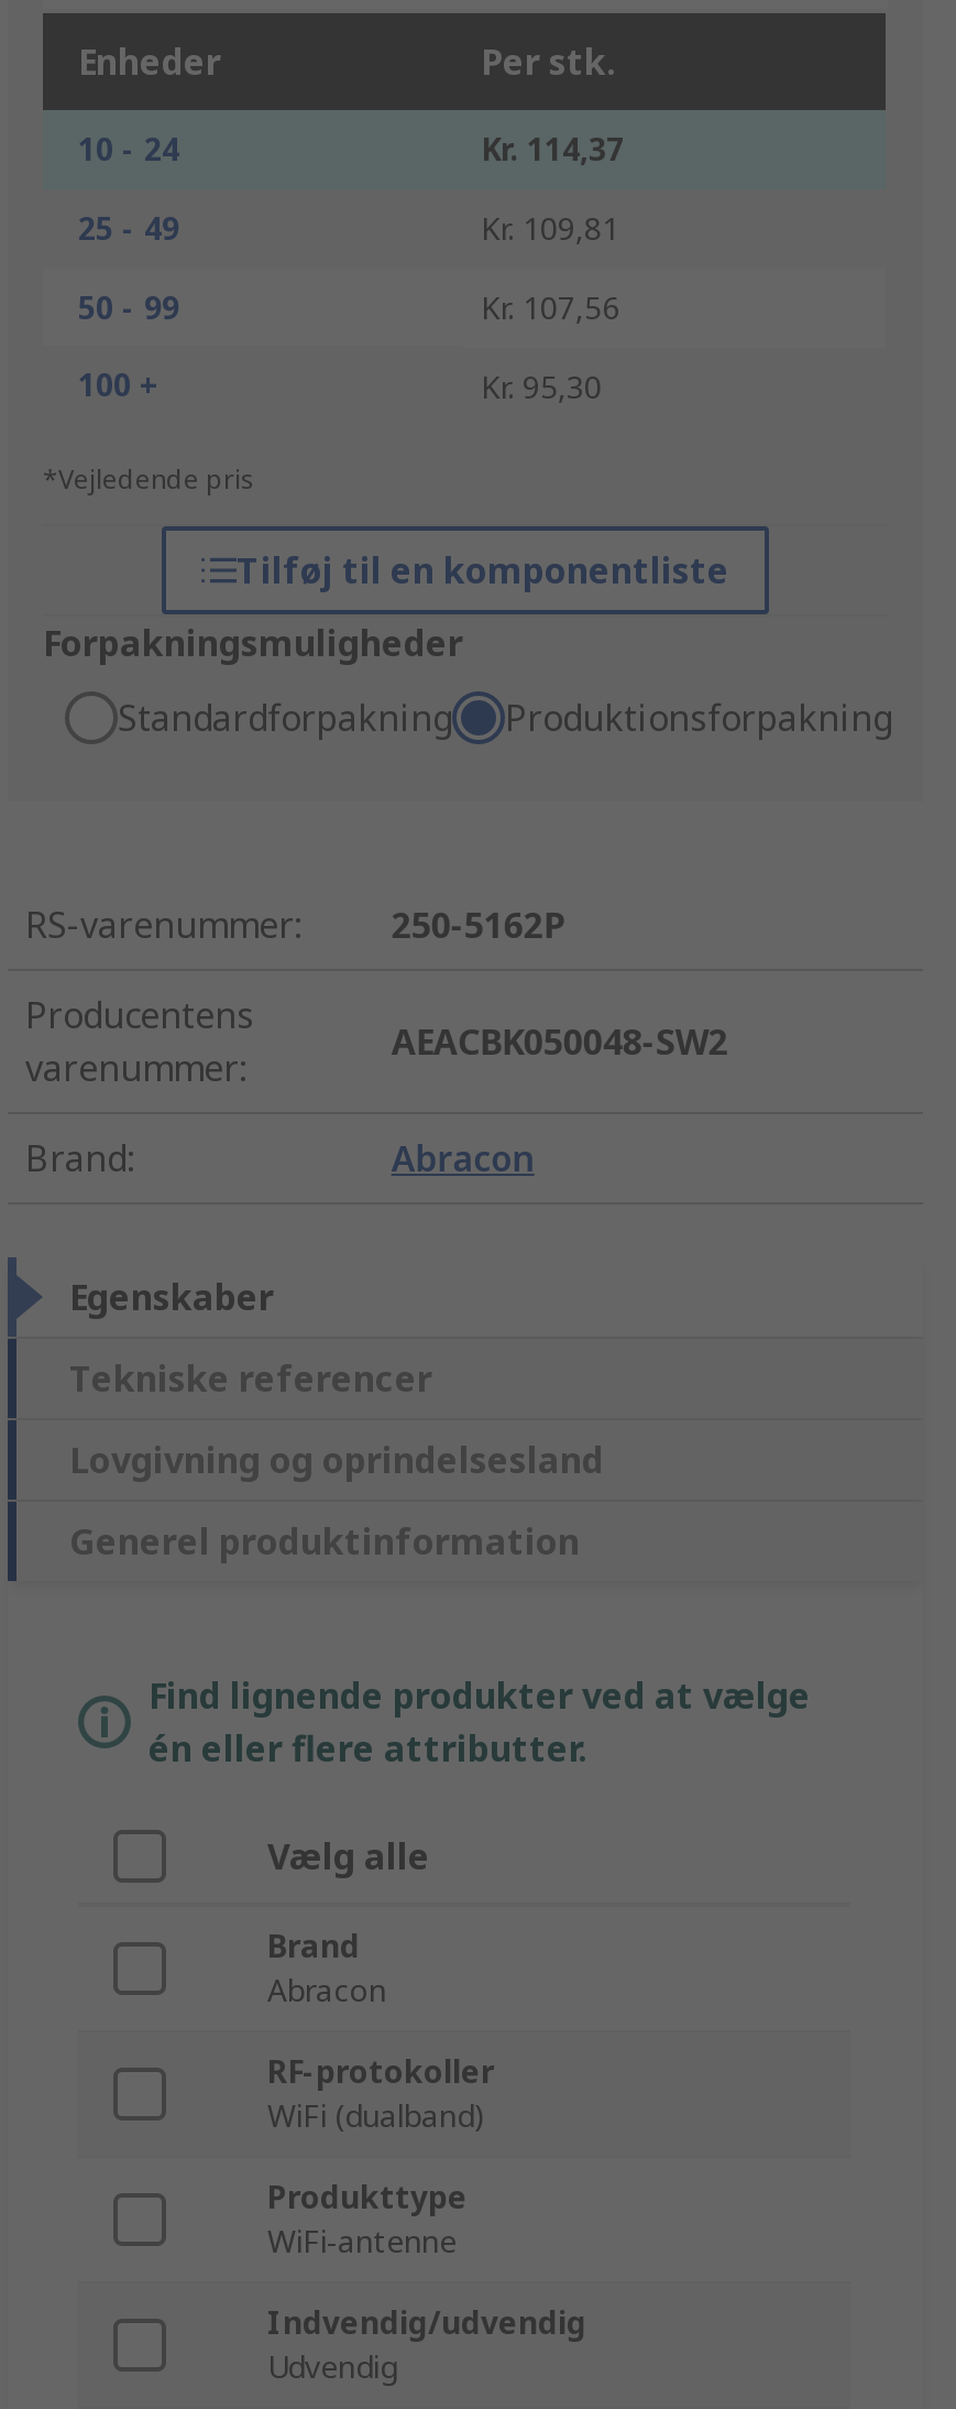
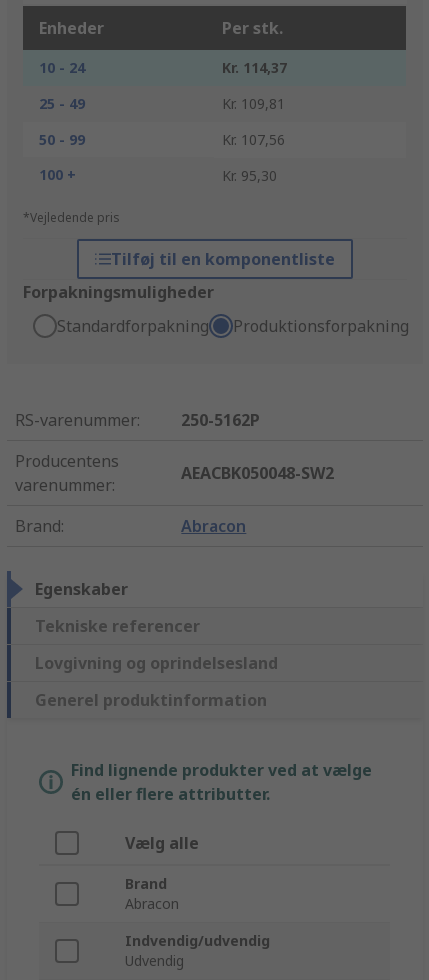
- RF-protokoller
- WiFi (dualband)
- Produkttype
- WiFi-antenne
